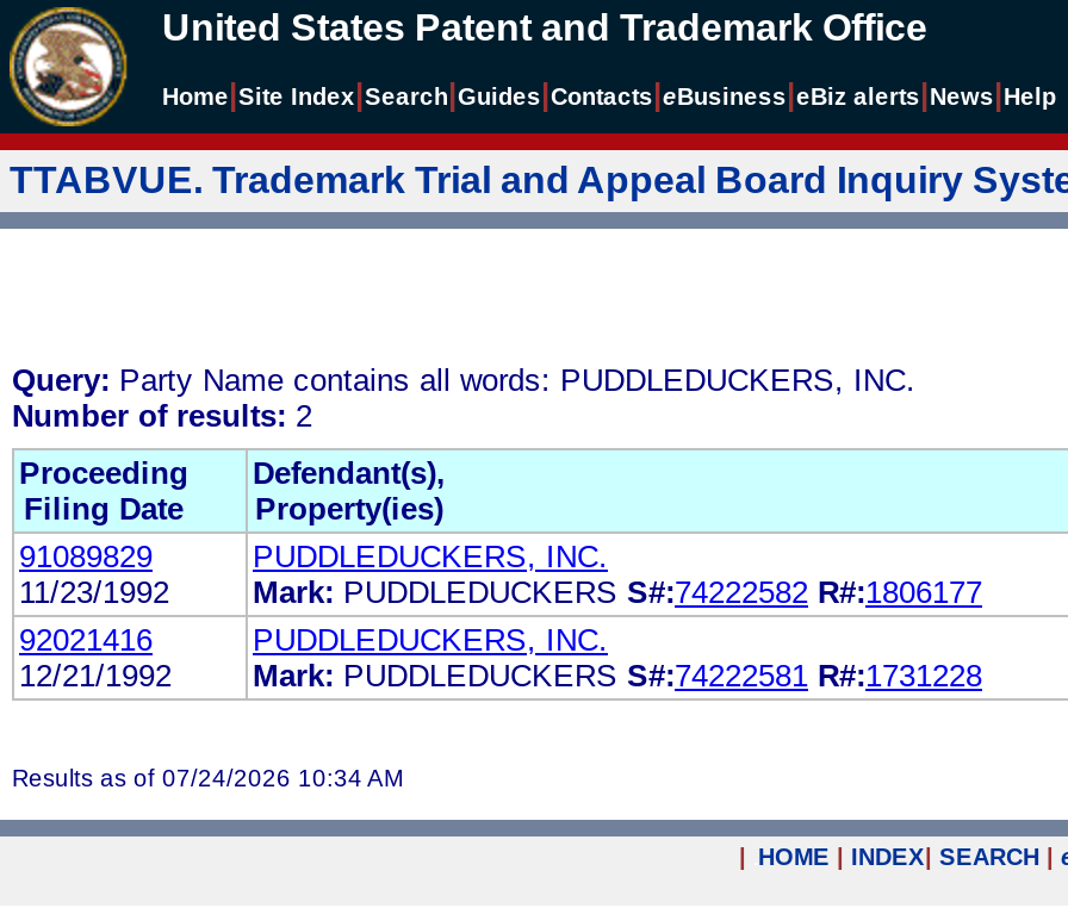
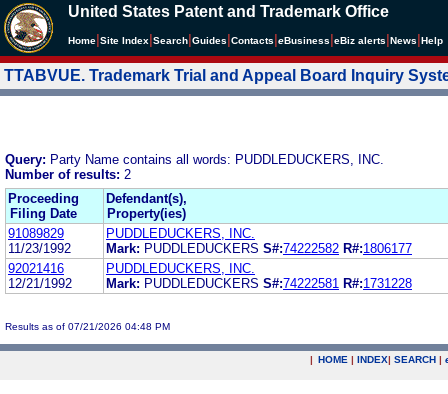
- Results as of 07/24/2026 10:34 AM
+ Results as of 07/21/2026 04:48 PM
